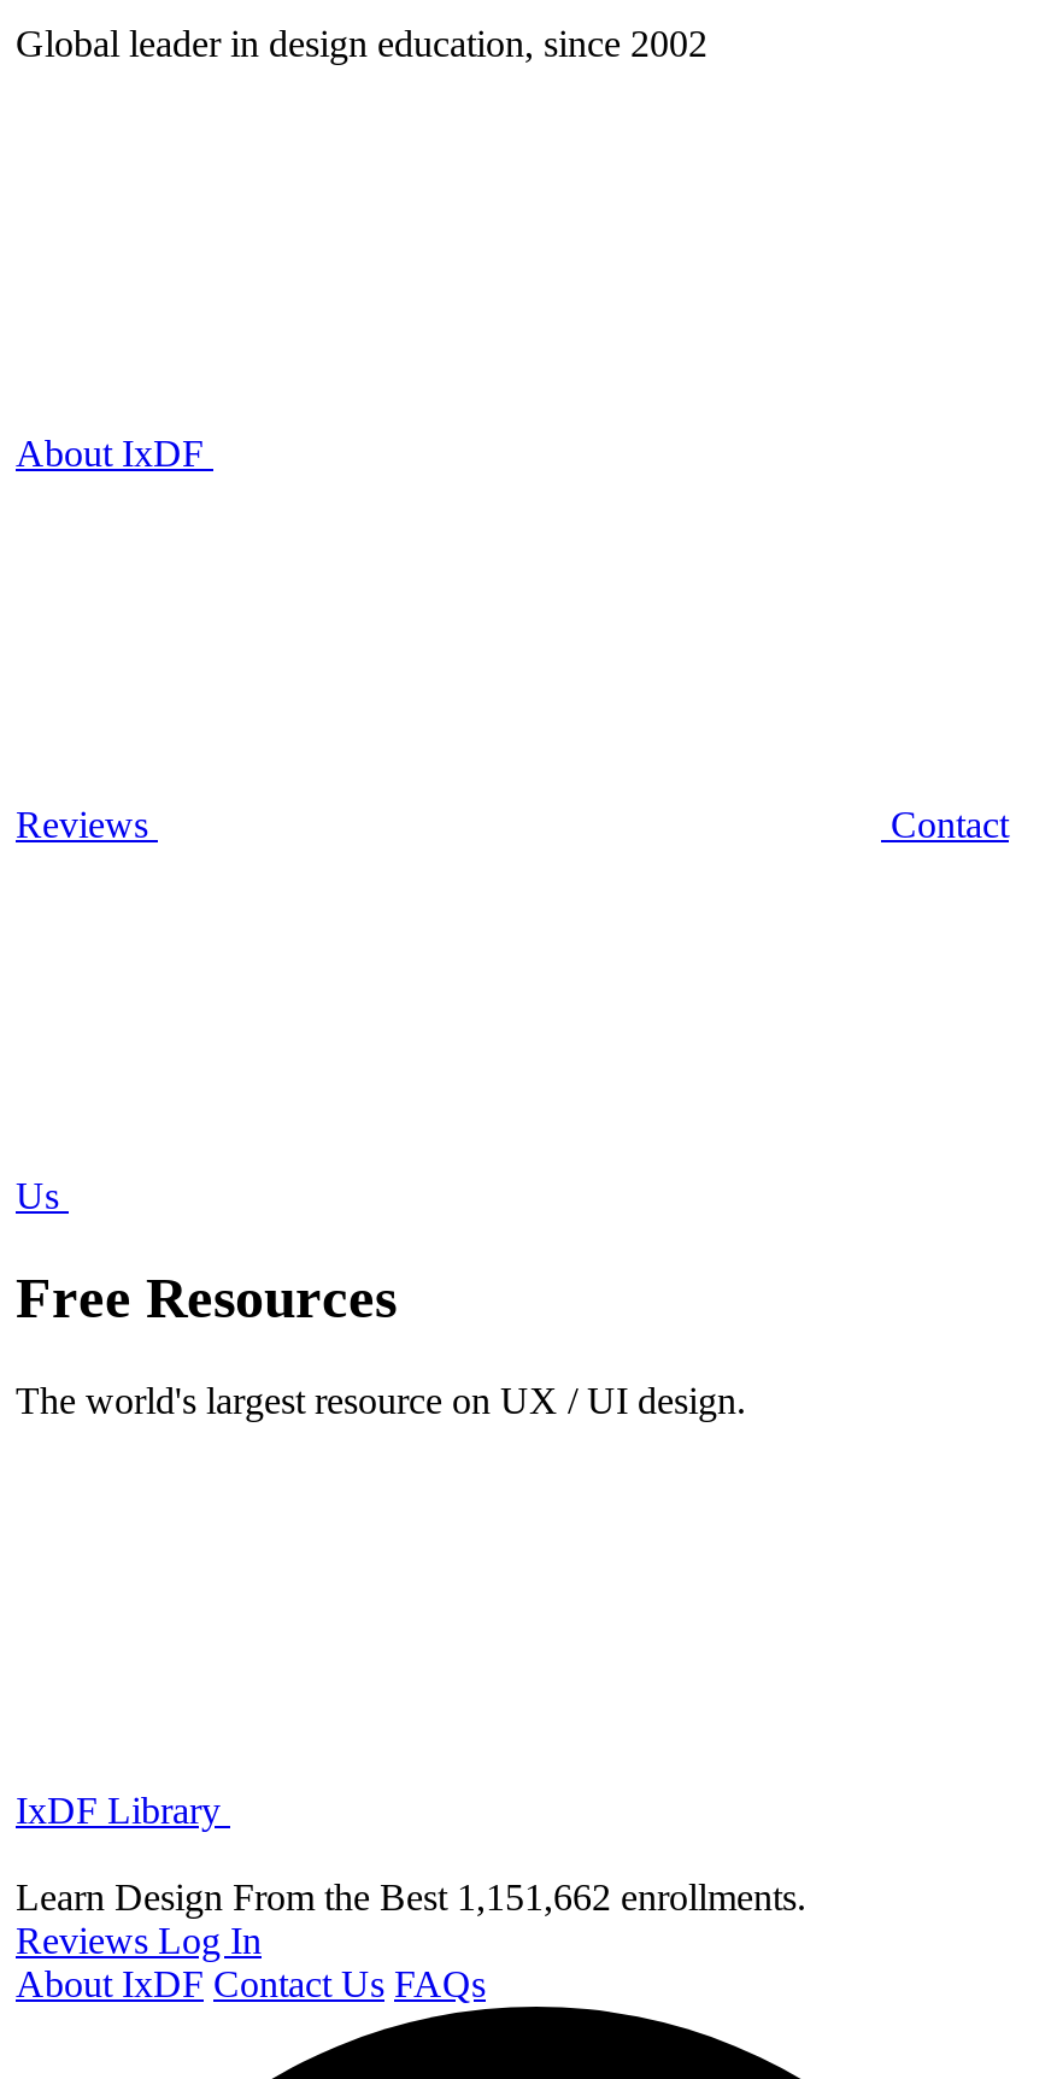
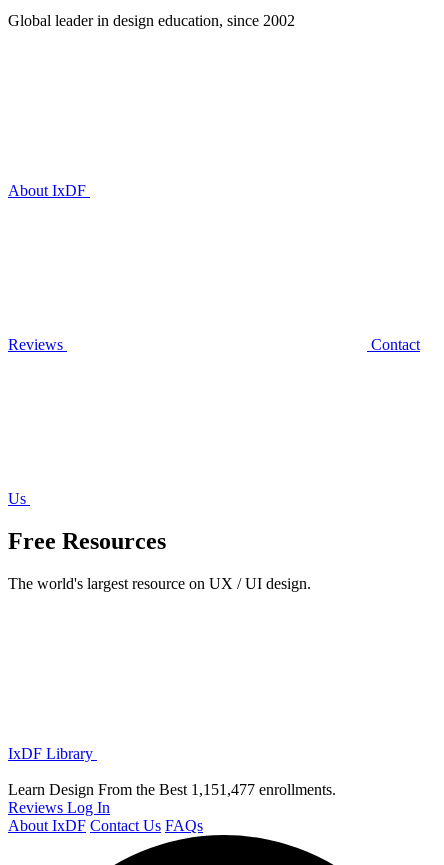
- Learn Design From the Best 1,151,662 enrollments.
+ Learn Design From the Best 1,151,477 enrollments.
